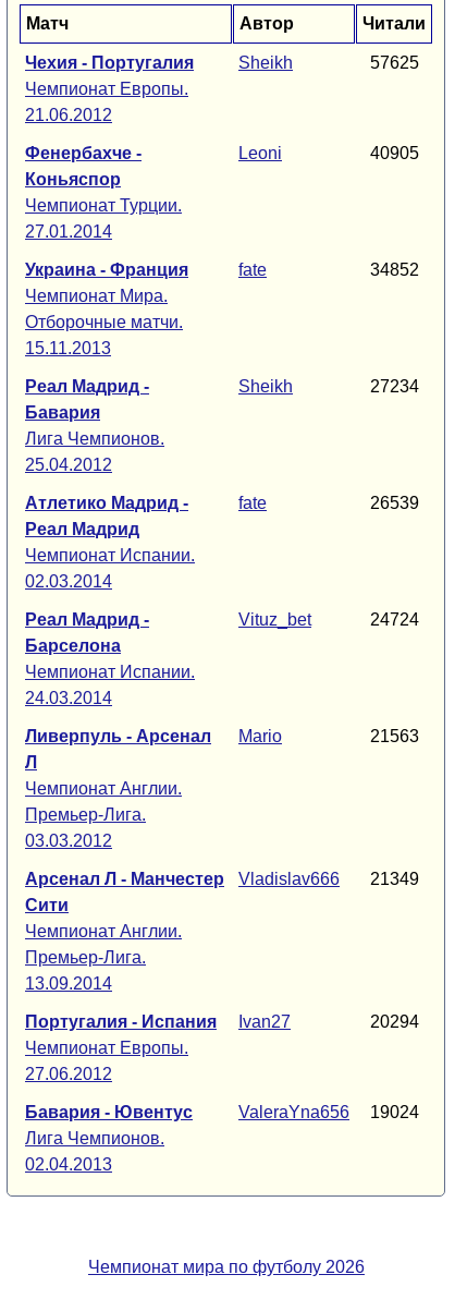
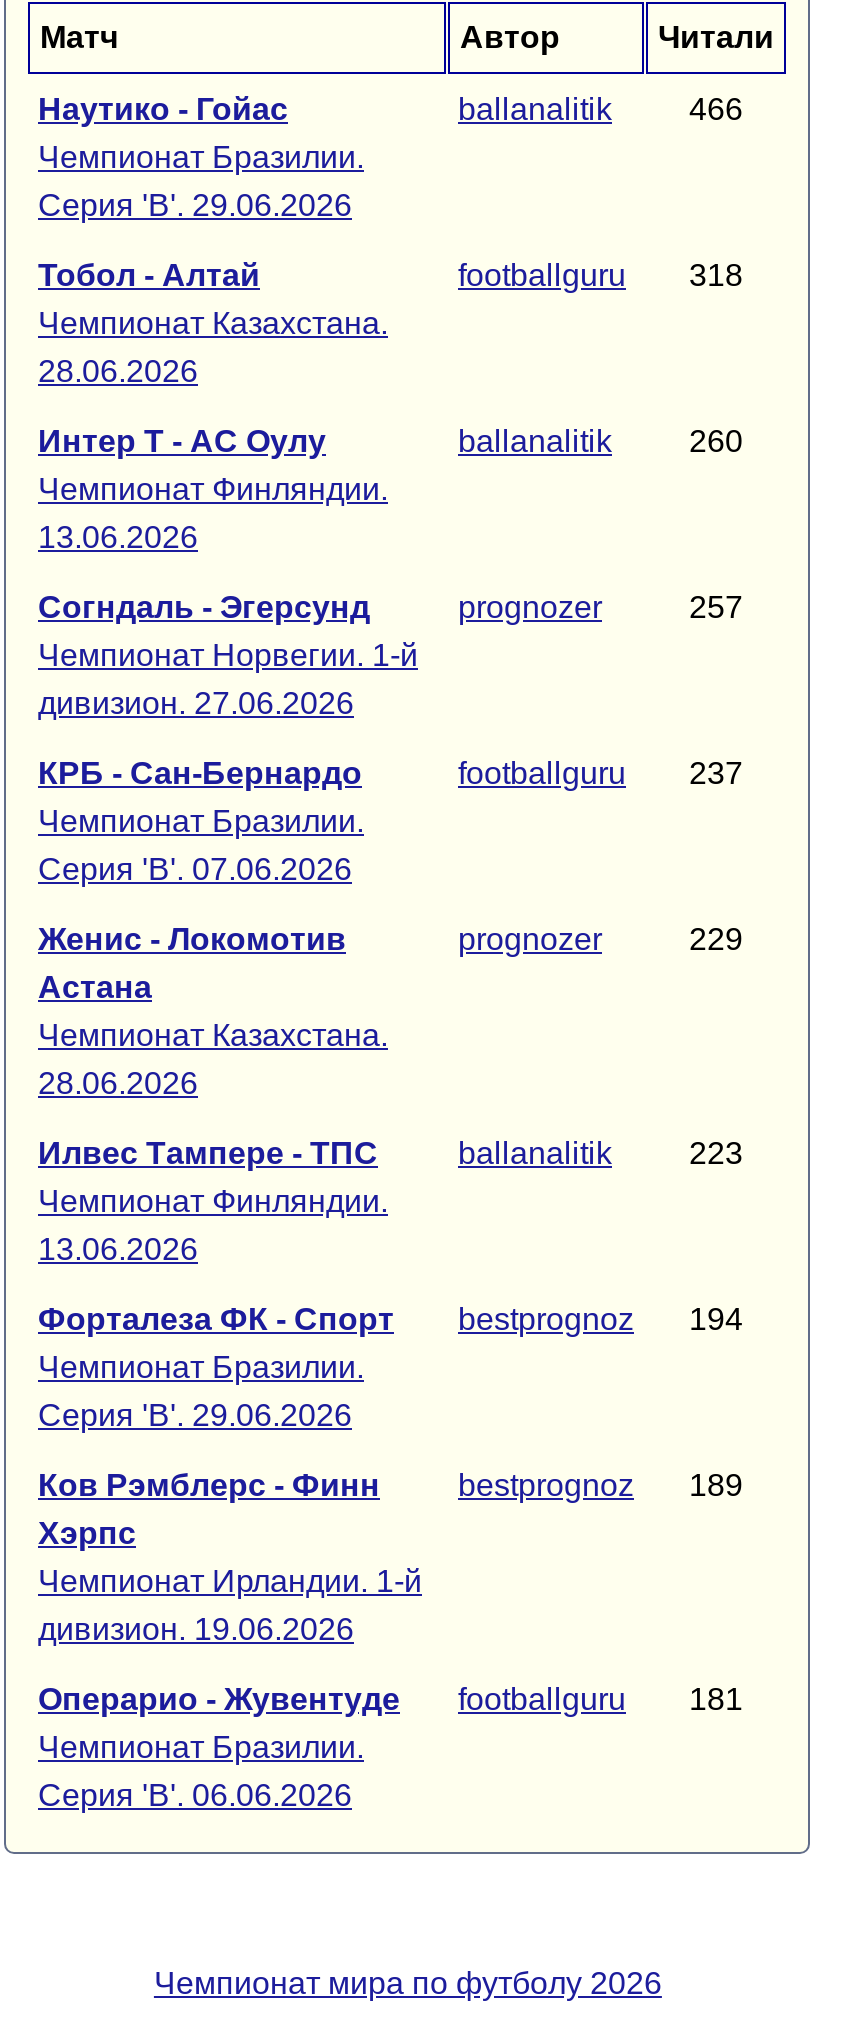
- Чехия - Португалия
- Чемпионат Европы.
- 21.06.2012
+ Наутико - Гойас
+ Чемпионат Бразилии.
+ Серия 'B'. 29.06.2026

- Sheikh
- 57625
+ ballanalitik
+ 466

- Фенербахче -
- Коньяспор
- Чемпионат Турции.
- 27.01.2014
+ Тобол - Алтай
+ Чемпионат Казахстана.
+ 28.06.2026

- Leoni
- 40905
+ footballguru
+ 318

- Украина - Франция
- Чемпионат Мира.
- Отборочные матчи.
- 15.11.2013
+ Интер Т - АС Оулу
+ Чемпионат Финляндии.
+ 13.06.2026

- fate
- 34852
+ ballanalitik
+ 260

- Реал Мадрид -
- Бавария
- Лига Чемпионов.
- 25.04.2012
+ Согндаль - Эгерсунд
+ Чемпионат Норвегии. 1-й
+ дивизион. 27.06.2026

- Sheikh
- 27234
+ prognozer
+ 257

- Атлетико Мадрид -
- Реал Мадрид
- Чемпионат Испании.
- 02.03.2014
+ КРБ - Сан-Бернардо
+ Чемпионат Бразилии.
+ Серия 'B'. 07.06.2026

- fate
- 26539
+ footballguru
+ 237

- Реал Мадрид -
- Барселона
- Чемпионат Испании.
- 24.03.2014
+ Женис - Локомотив
+ Астана
+ Чемпионат Казахстана.
+ 28.06.2026

- Vituz_bet
- 24724
+ prognozer
+ 229

- Ливерпуль - Арсенал
- Л
- Чемпионат Англии.
- Премьер-Лига.
- 03.03.2012
+ Илвес Тампере - ТПС
+ Чемпионат Финляндии.
+ 13.06.2026

- Mario
- 21563
+ ballanalitik
+ 223

- Арсенал Л - Манчестер
- Сити
- Чемпионат Англии.
- Премьер-Лига.
- 13.09.2014
+ Форталеза ФК - Спорт
+ Чемпионат Бразилии.
+ Серия 'B'. 29.06.2026

- Vladislav666
- 21349
+ bestprognoz
+ 194

- Португалия - Испания
- Чемпионат Европы.
- 27.06.2012
+ Ков Рэмблерс - Финн
+ Хэрпс
+ Чемпионат Ирландии. 1-й
+ дивизион. 19.06.2026

- Ivan27
- 20294
+ bestprognoz
+ 189

- Бавария - Ювентус
- Лига Чемпионов.
- 02.04.2013
+ Операрио - Жувентуде
+ Чемпионат Бразилии.
+ Серия 'B'. 06.06.2026

- ValeraYna656
- 19024
+ footballguru
+ 181
